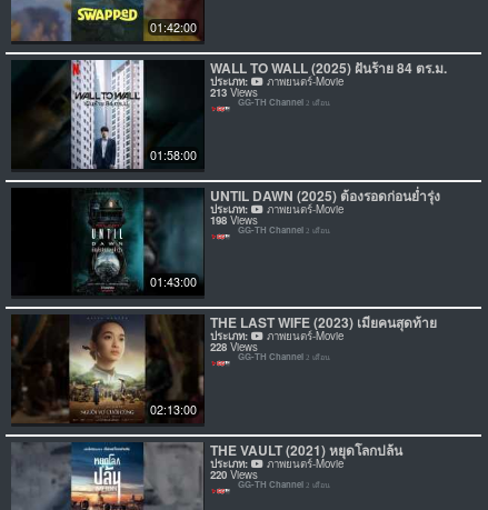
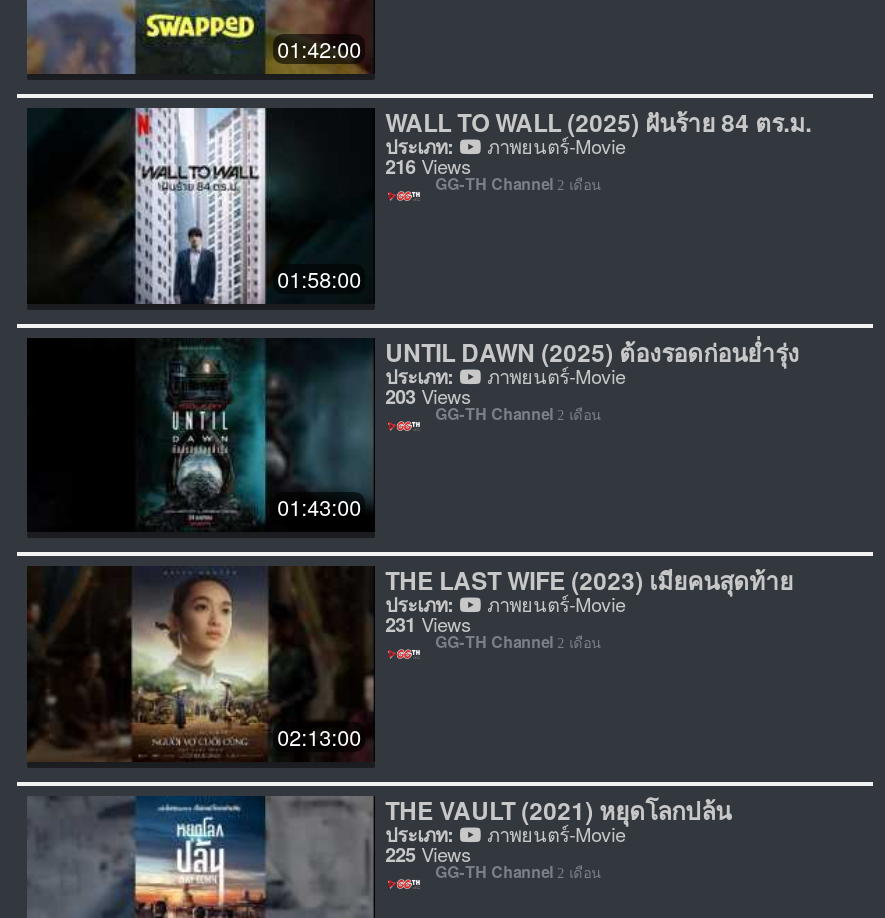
- 213Views
+ 216Views

- 198Views
+ 203Views

- 228Views
+ 231Views

- 220Views
+ 225Views
